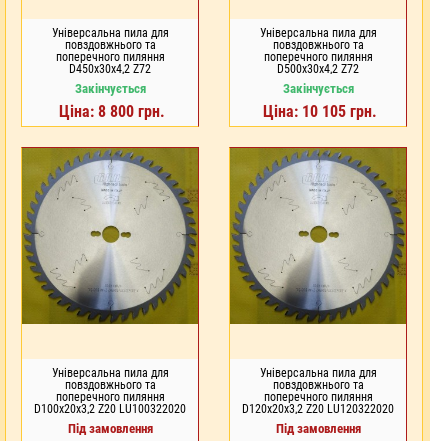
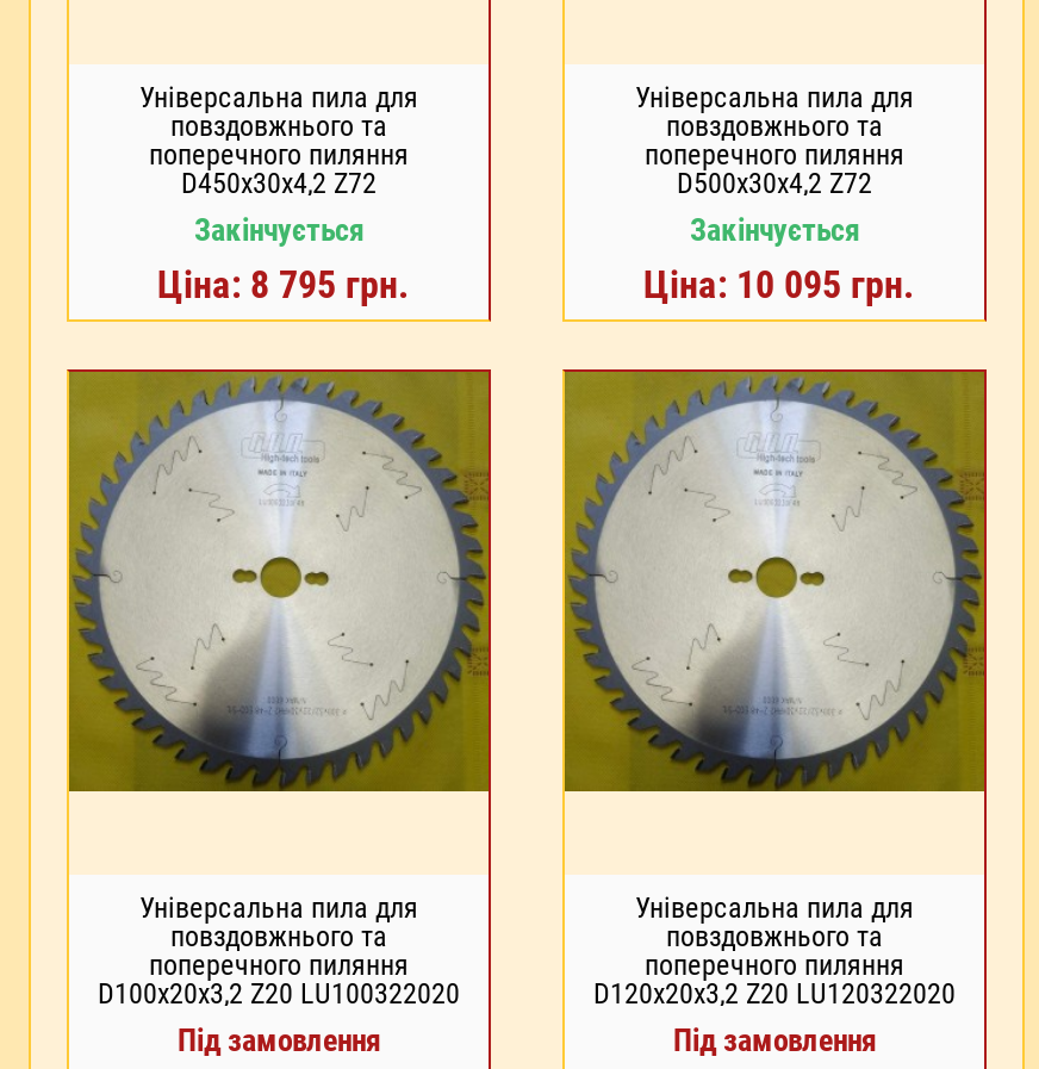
- Ціна: 8 800 грн.
+ Ціна: 8 795 грн.

- Ціна: 10 105 грн.
+ Ціна: 10 095 грн.
